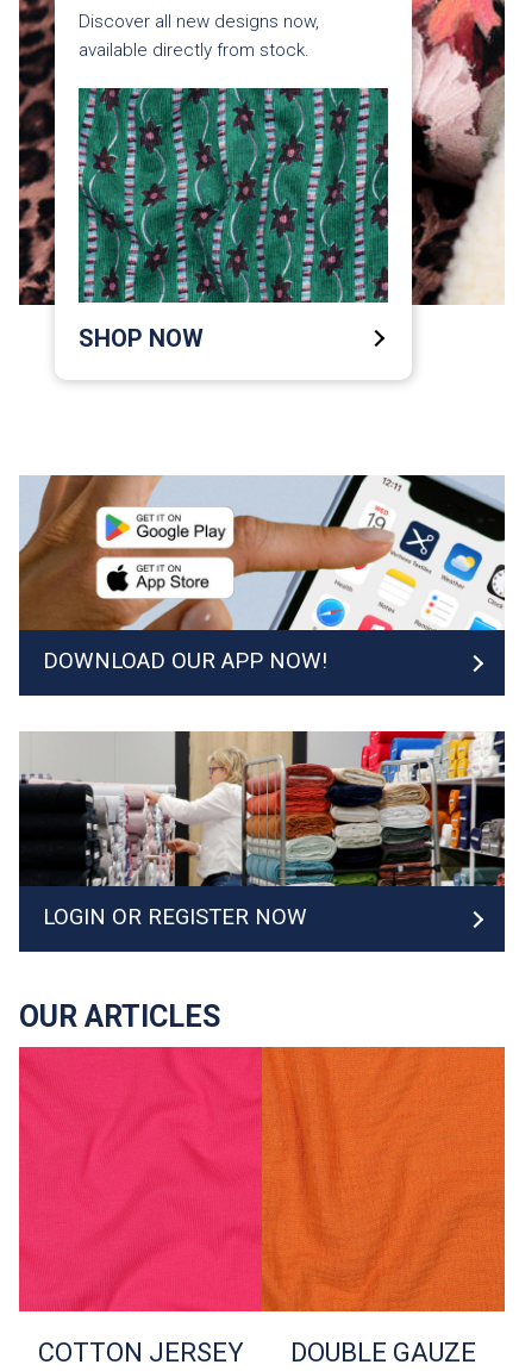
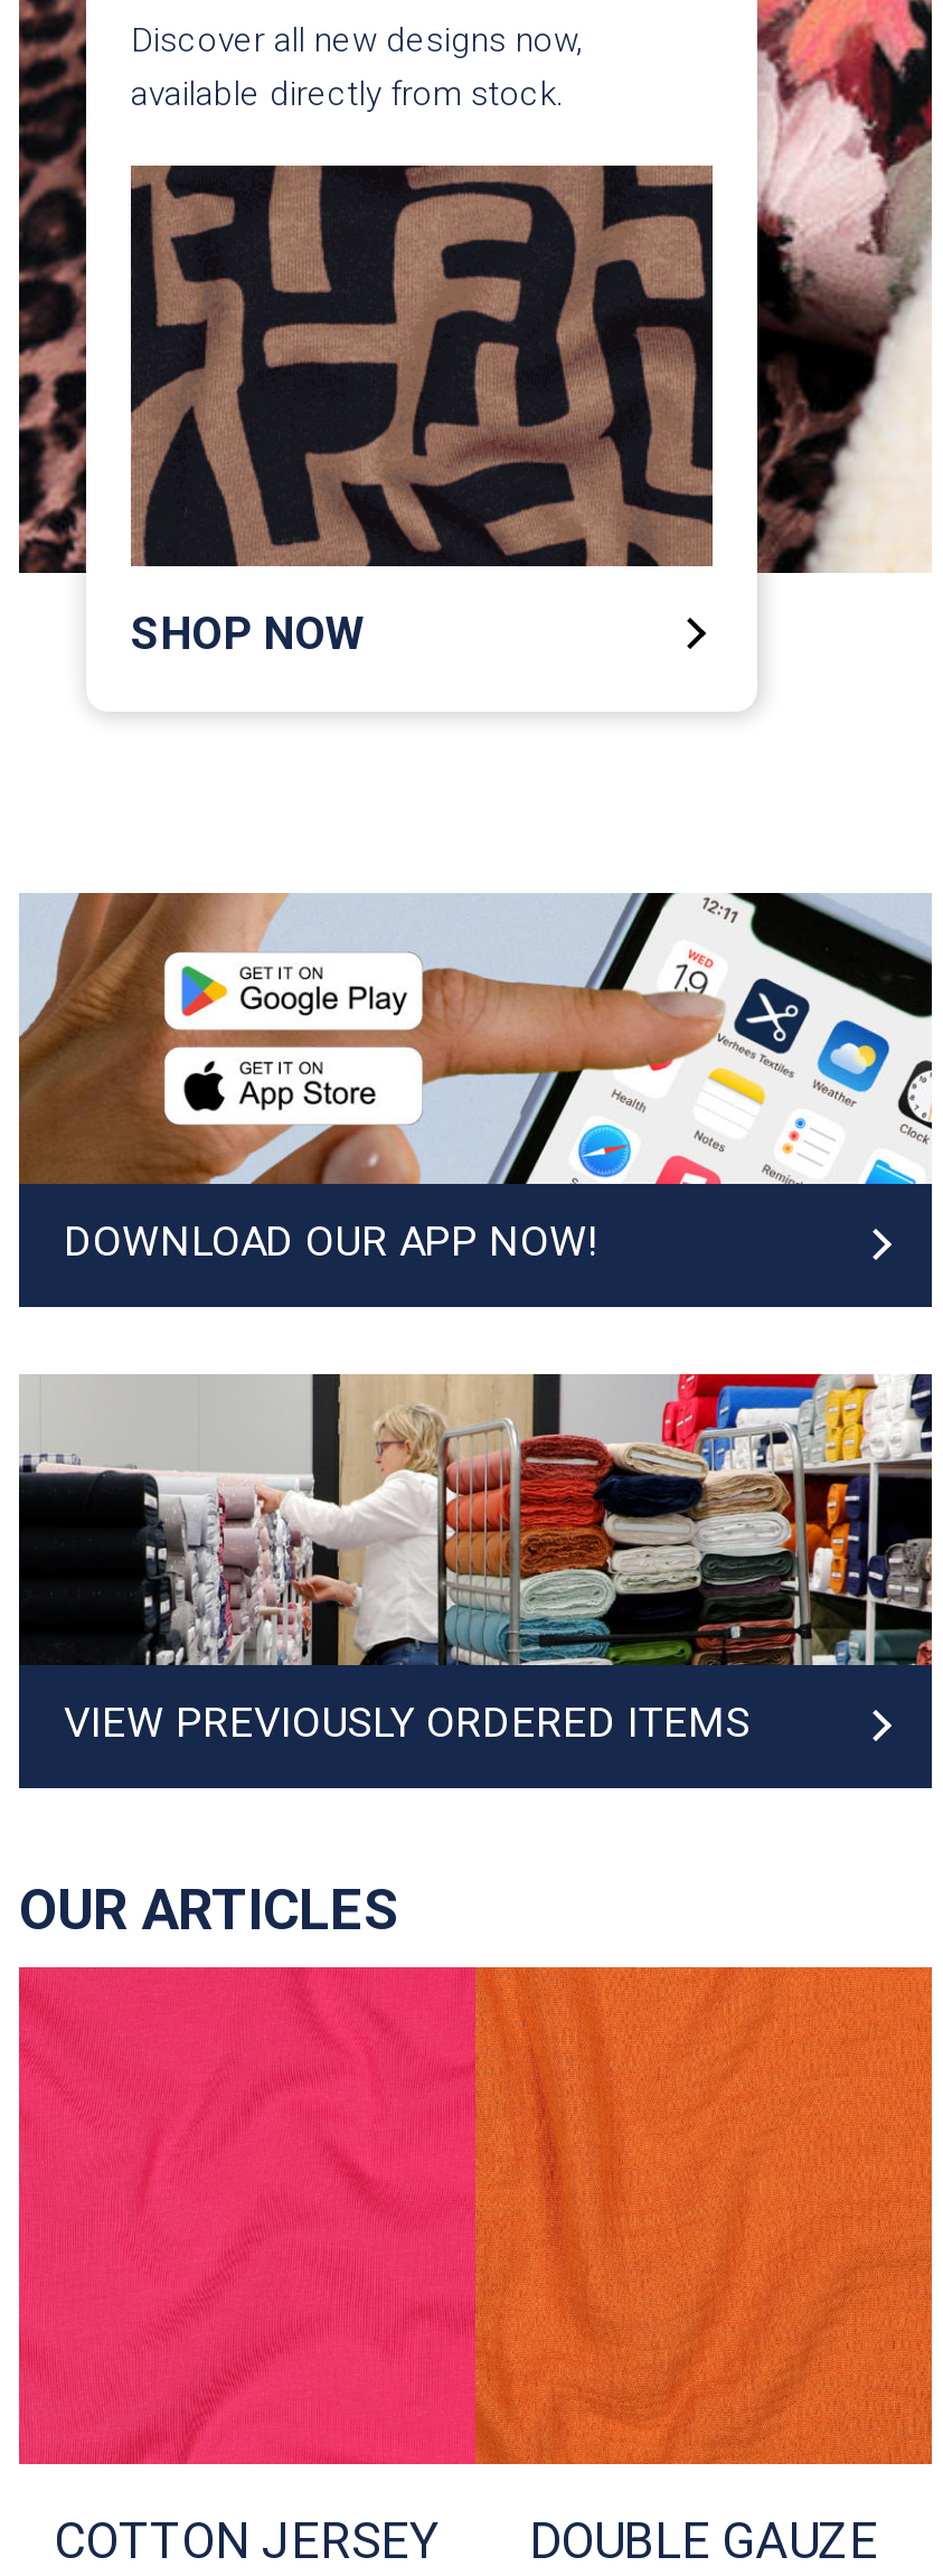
- [image]
+ [image]

- LOGIN OR REGISTER NOW
+ VIEW PREVIOUSLY ORDERED ITEMS
